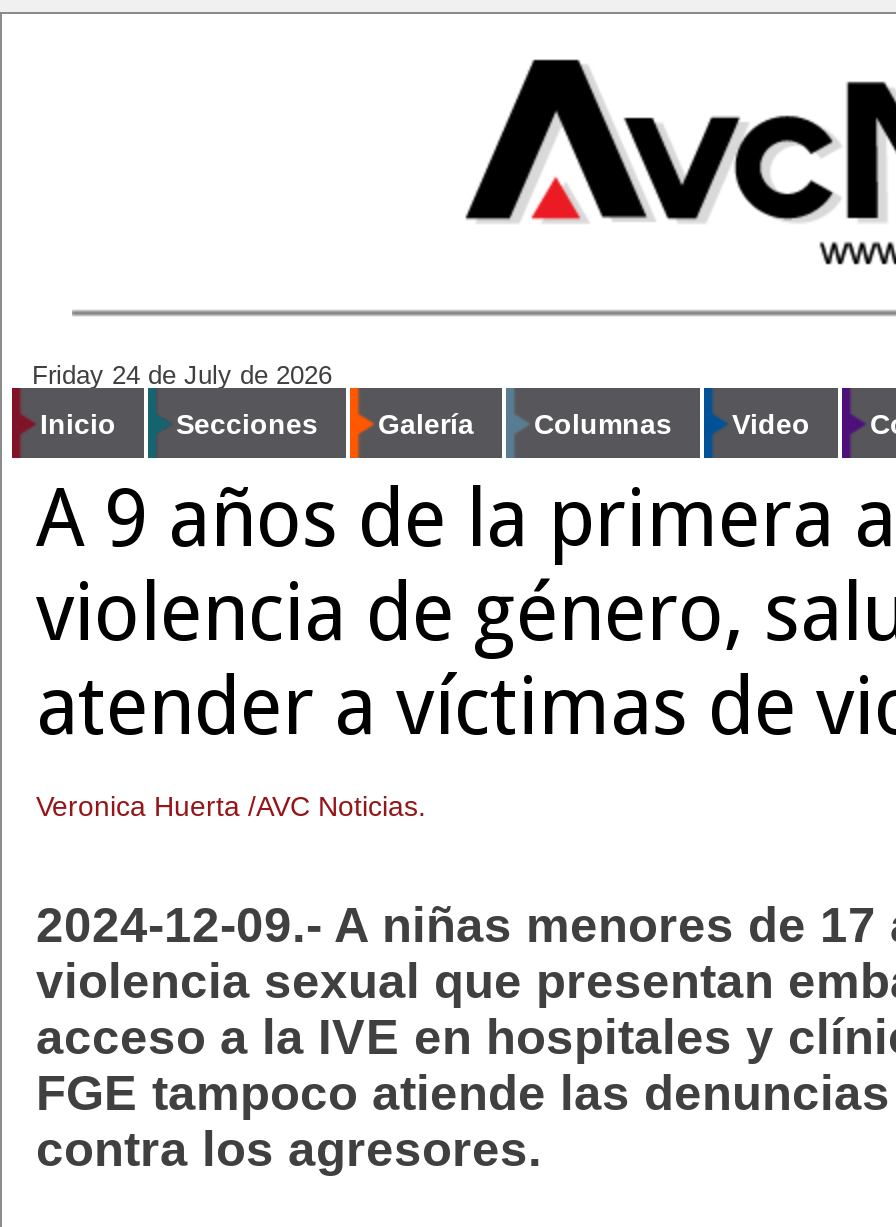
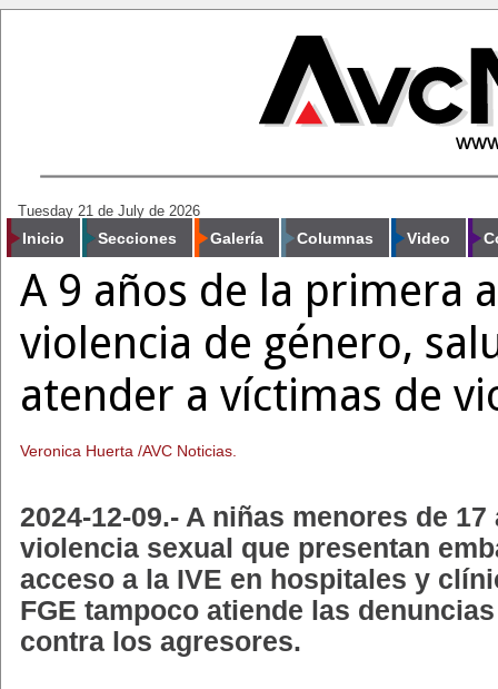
- Friday 24 de July de 2026
+ Tuesday 21 de July de 2026
